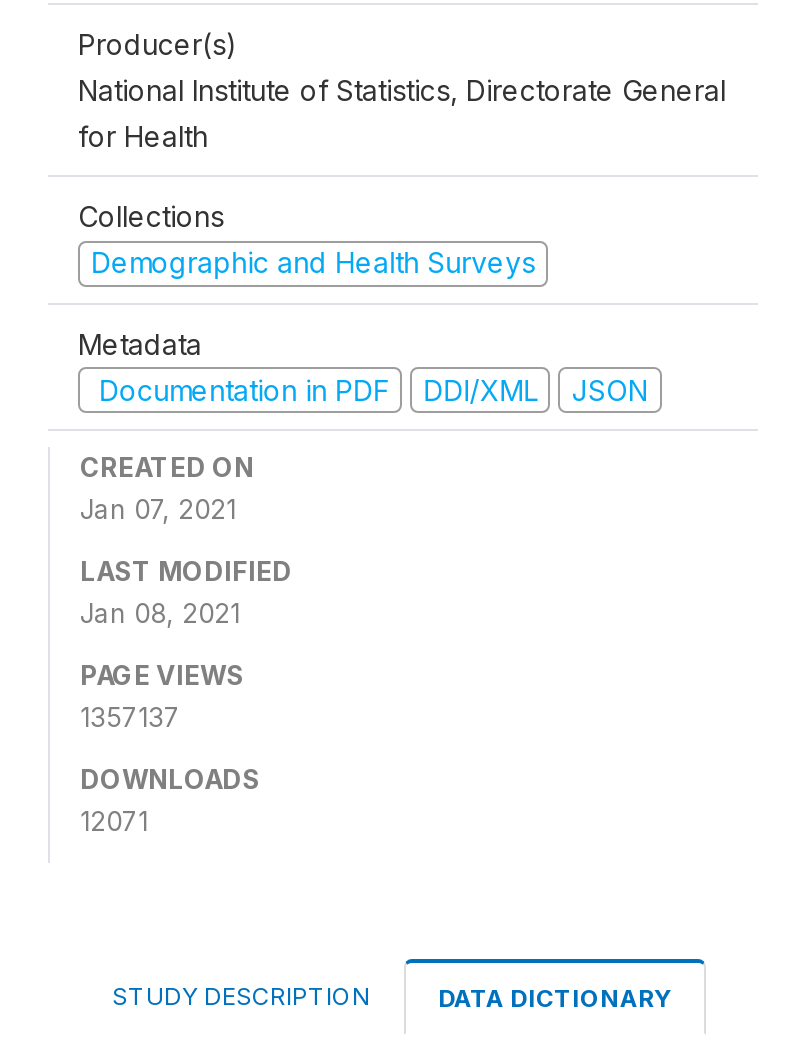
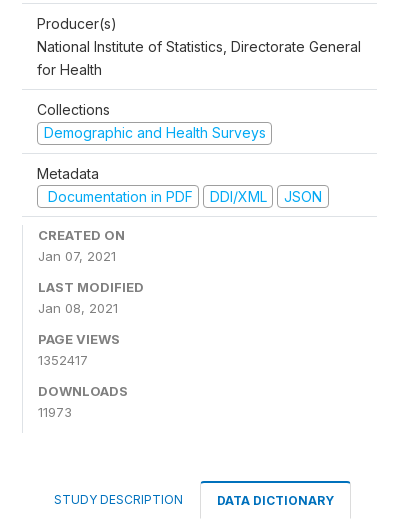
- 1357137
+ 1352417

- 12071
+ 11973
